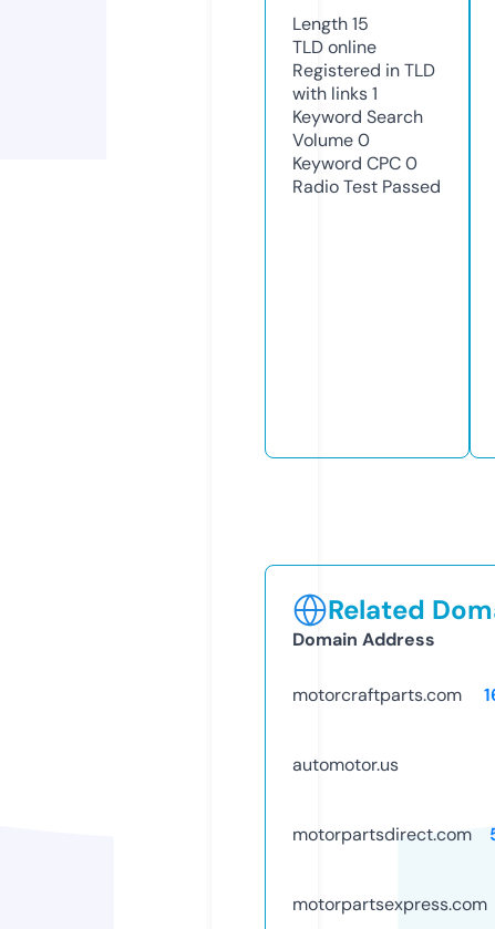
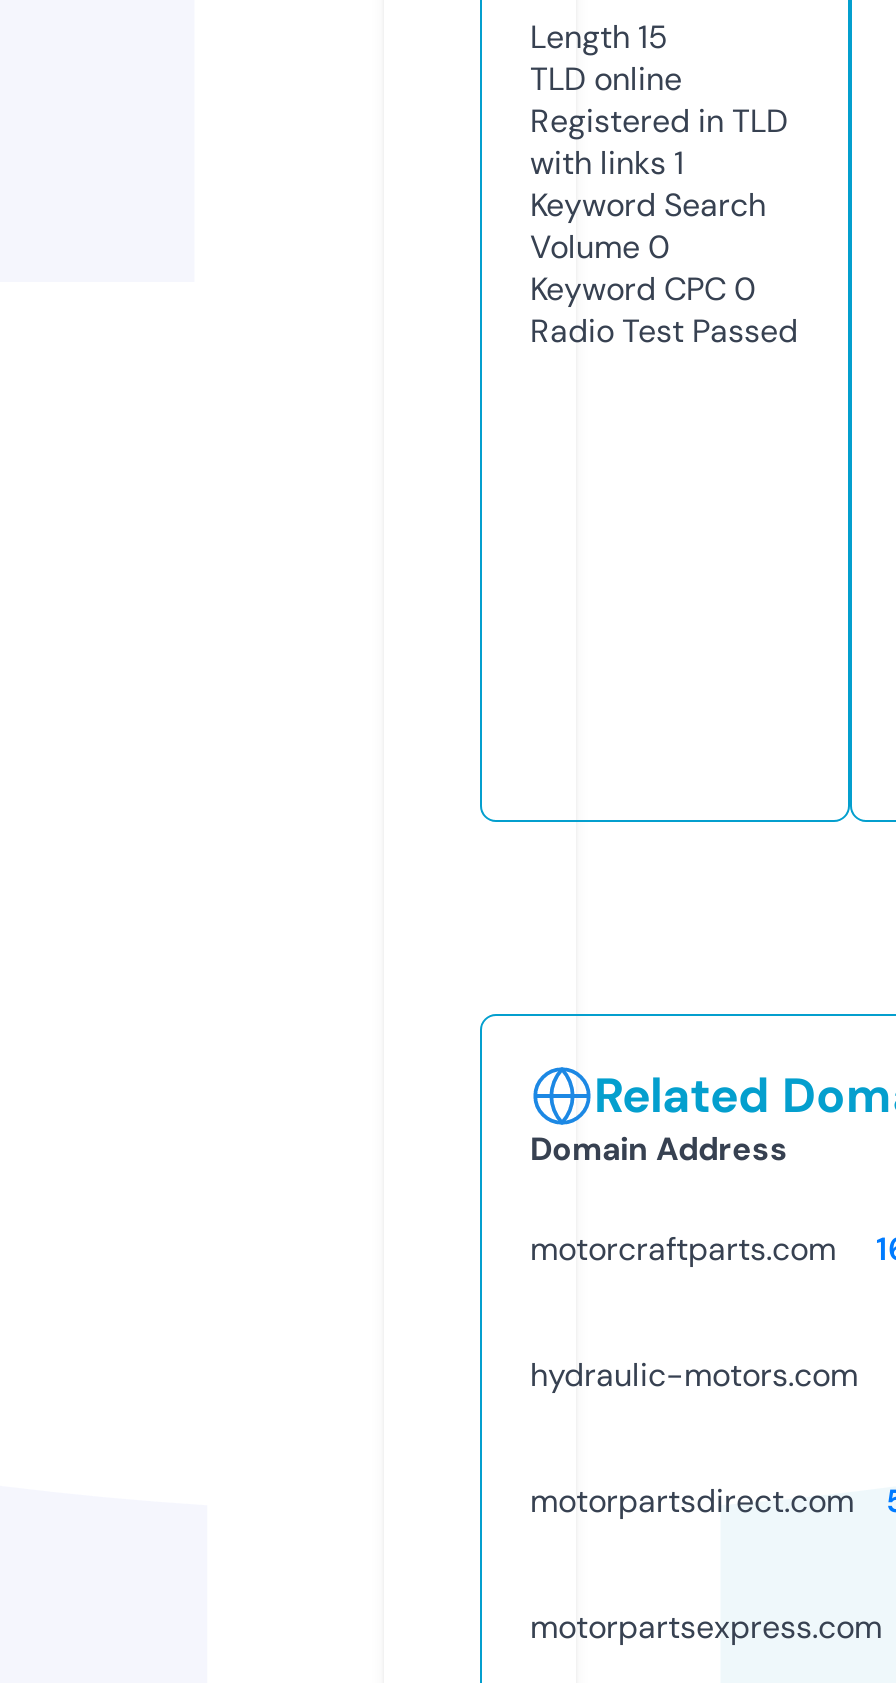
- automotor.us
+ hydraulic-motors.com
